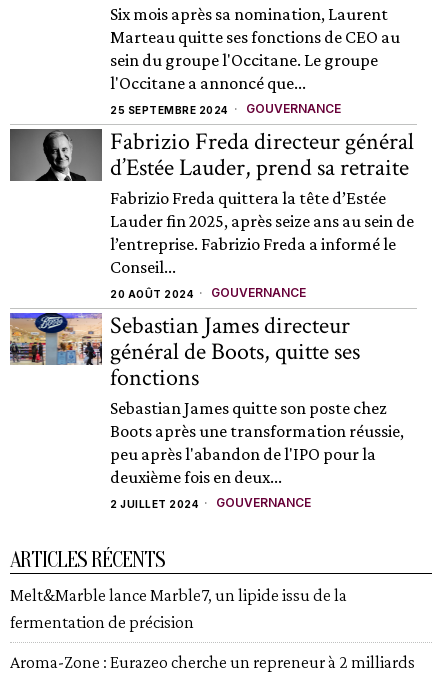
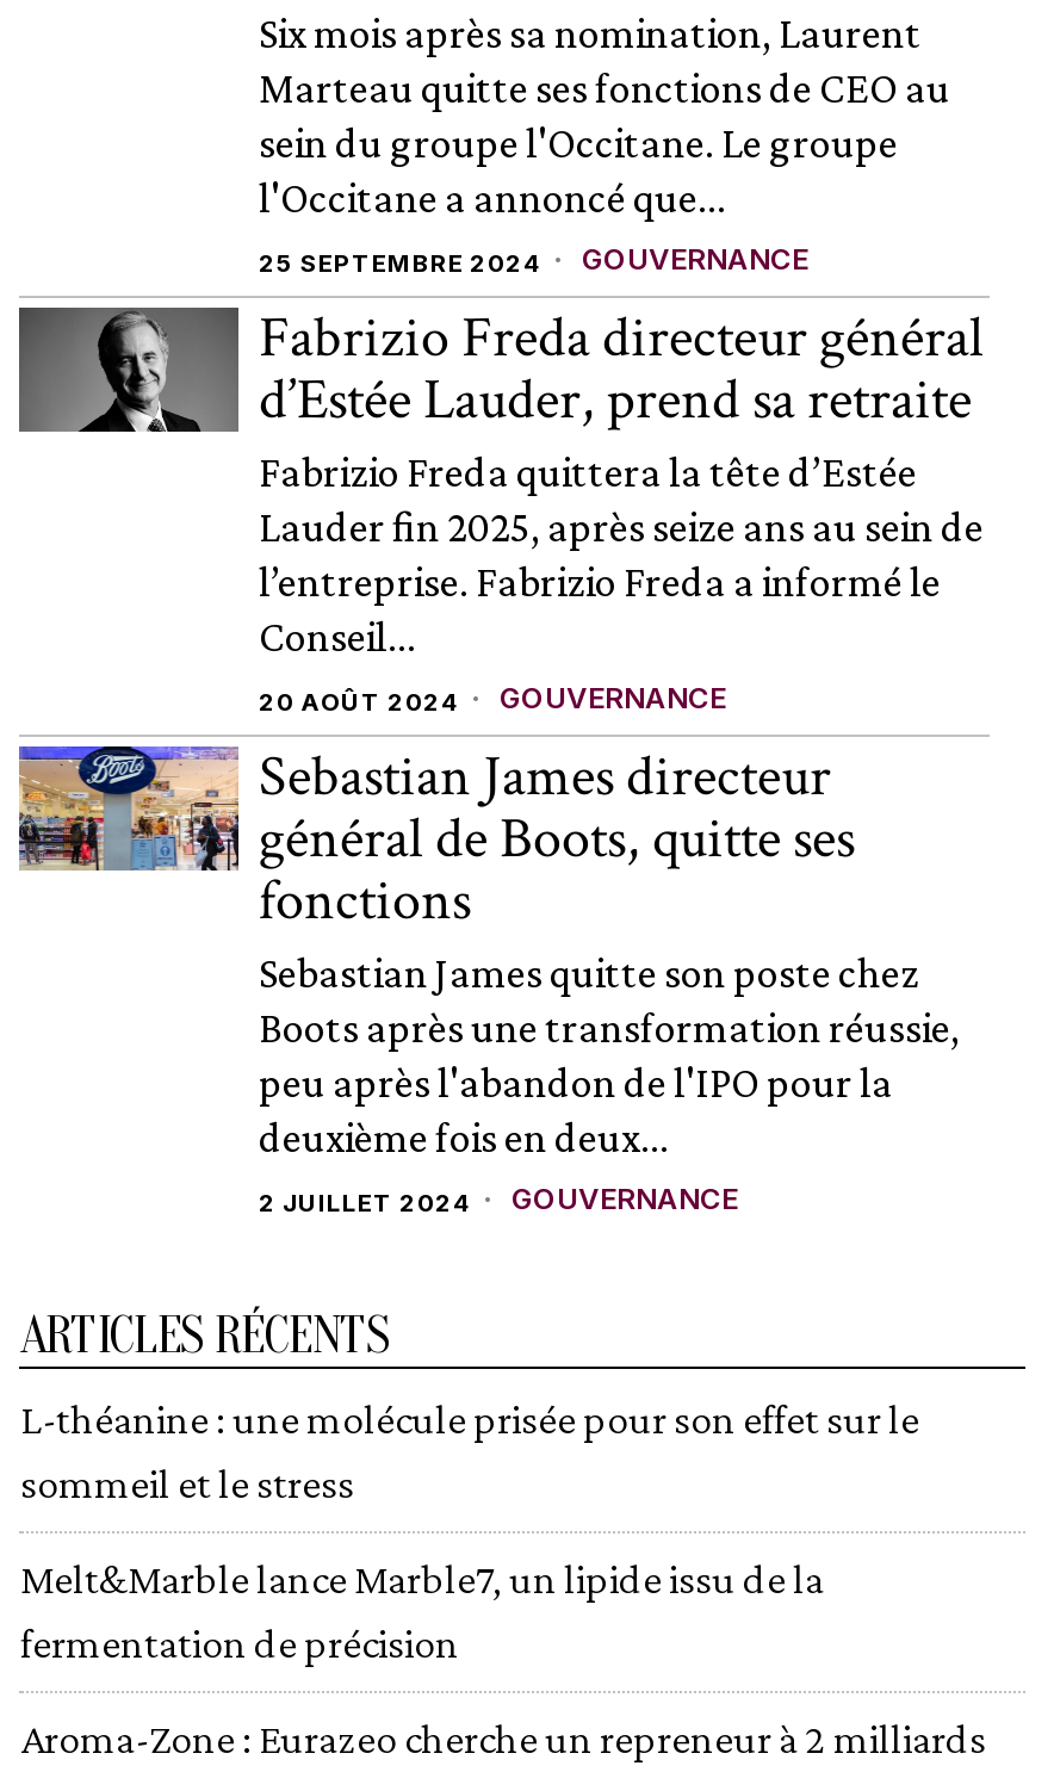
+ L-théanine : une molécule prisée pour son effet sur le
+ sommeil et le stress
